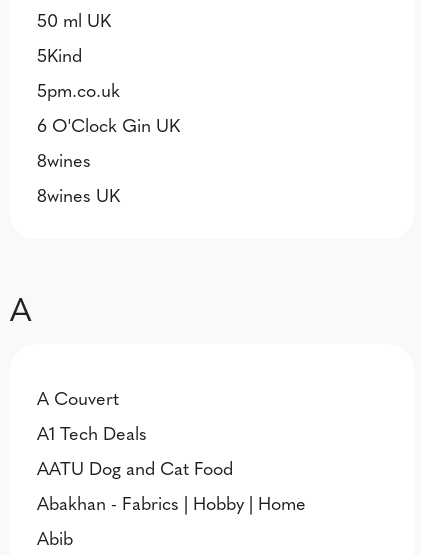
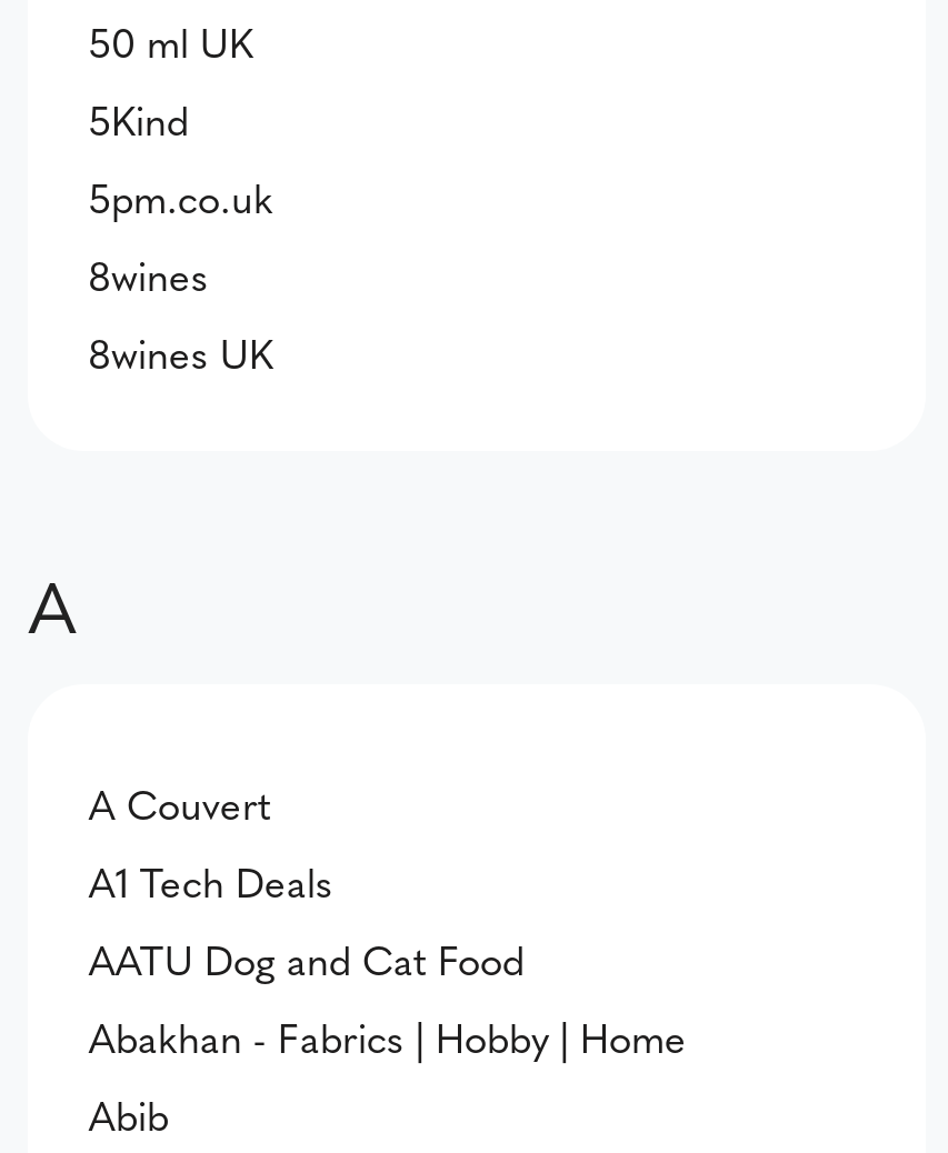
- 6 O'Clock Gin UK
